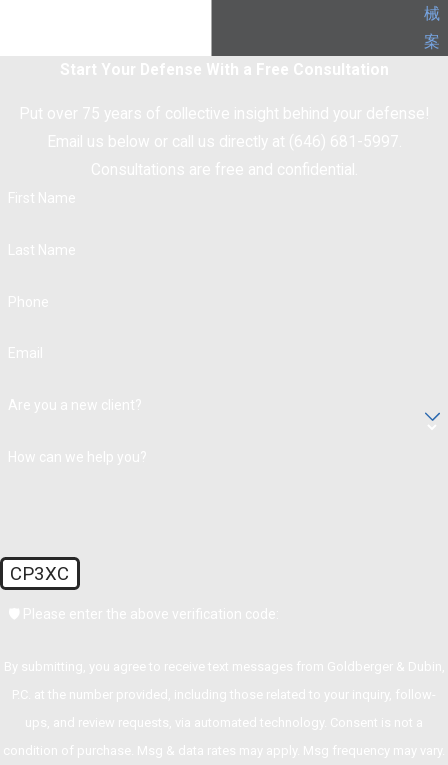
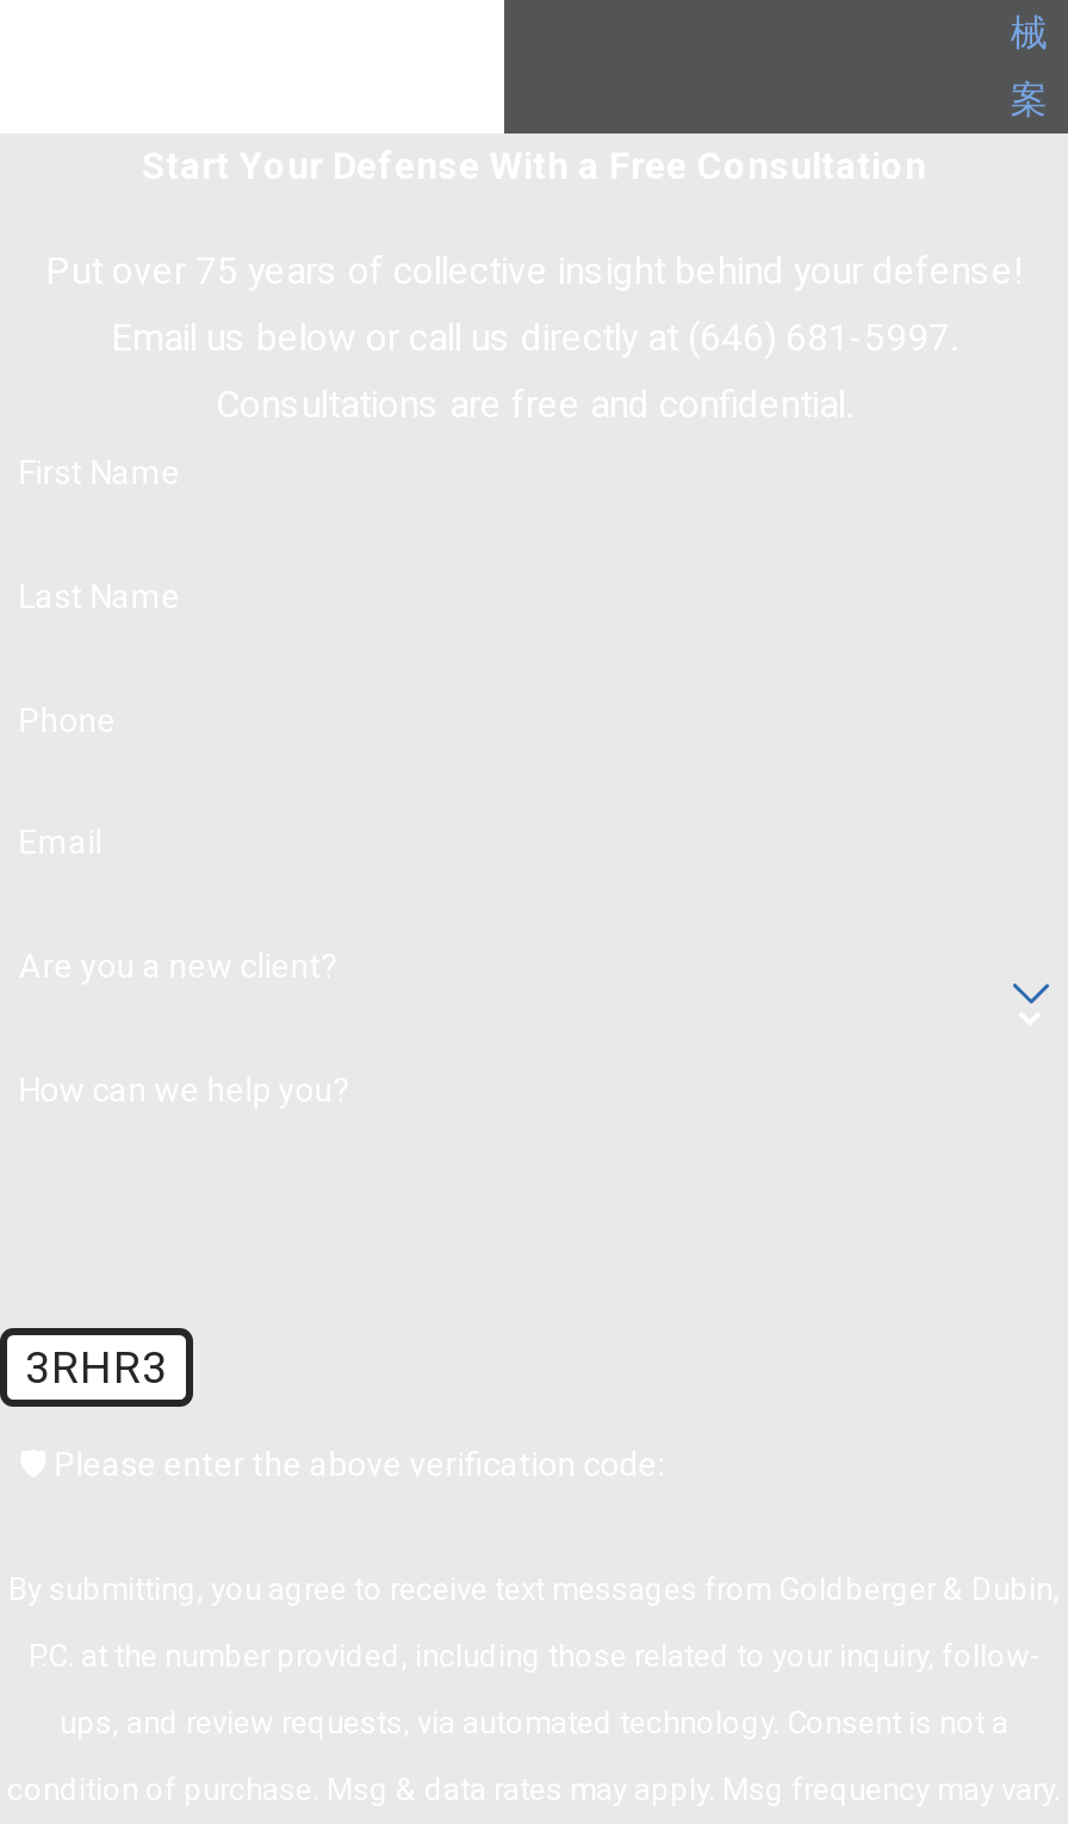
- CP3XC
+ 3RHR3
